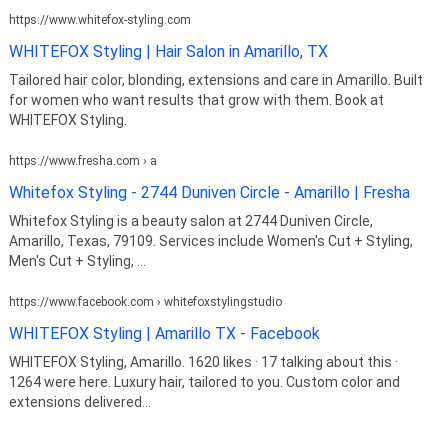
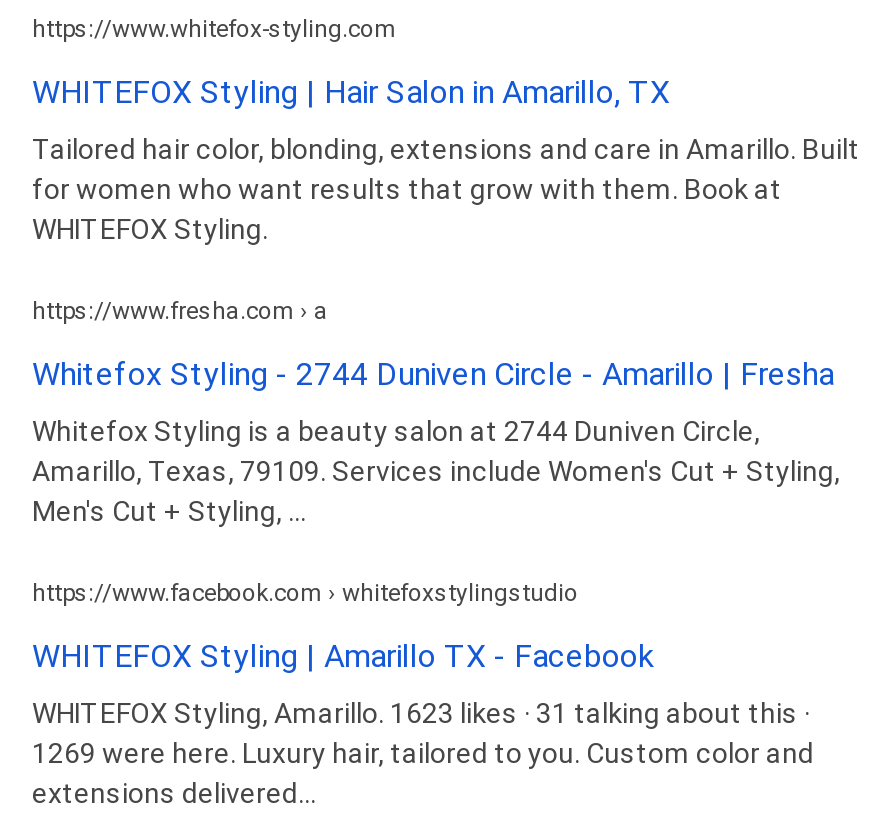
- WHITEFOX Styling, Amarillo. 1620 likes · 17 talking about this ·
+ WHITEFOX Styling, Amarillo. 1623 likes · 31 talking about this ·

- 1264 were here. Luxury hair, tailored to you. Custom color and
+ 1269 were here. Luxury hair, tailored to you. Custom color and
